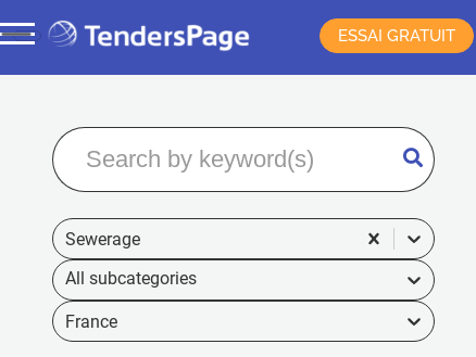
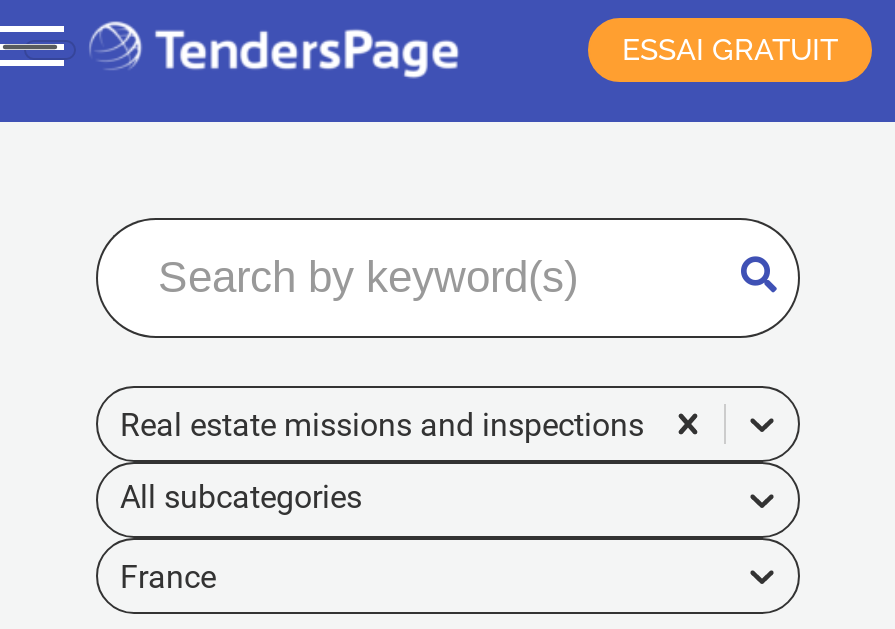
- Sewerage
+ Real estate missions and inspections
